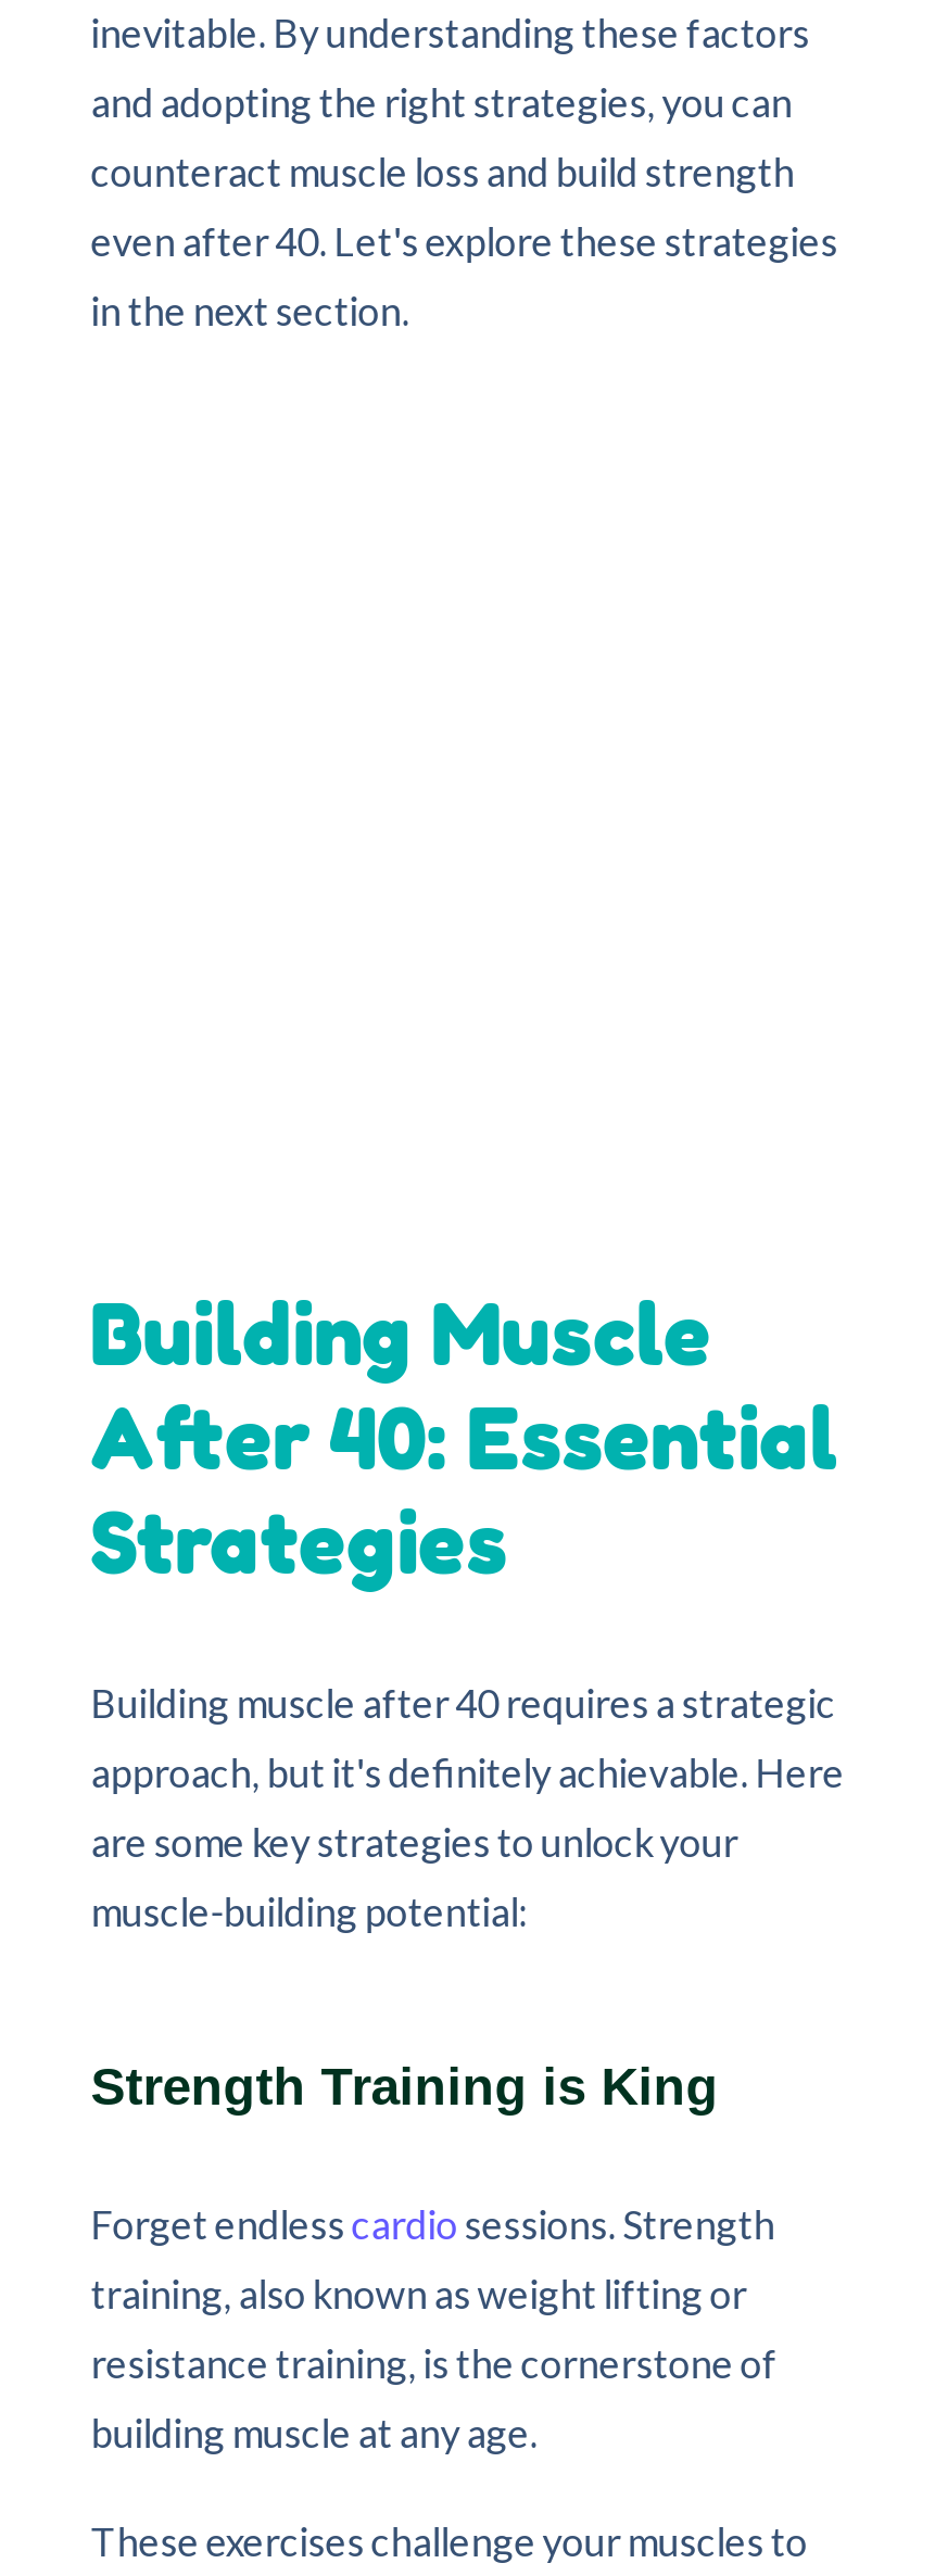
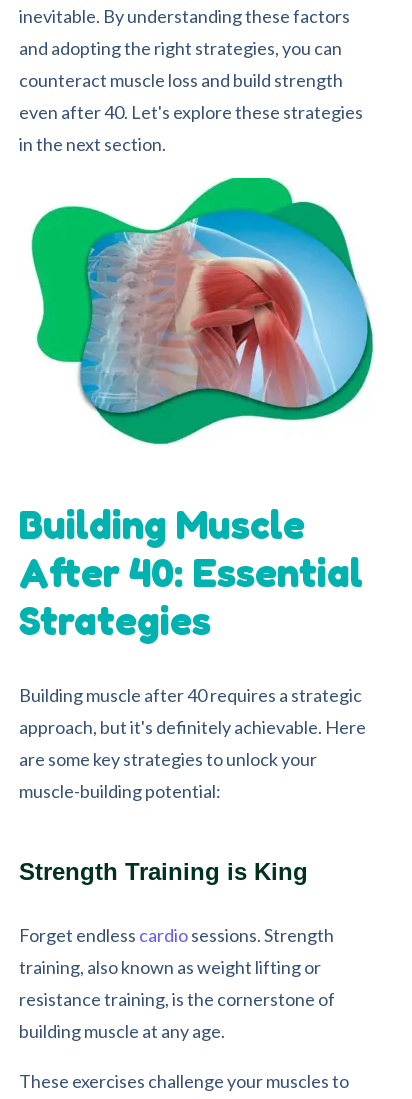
+ [image]
